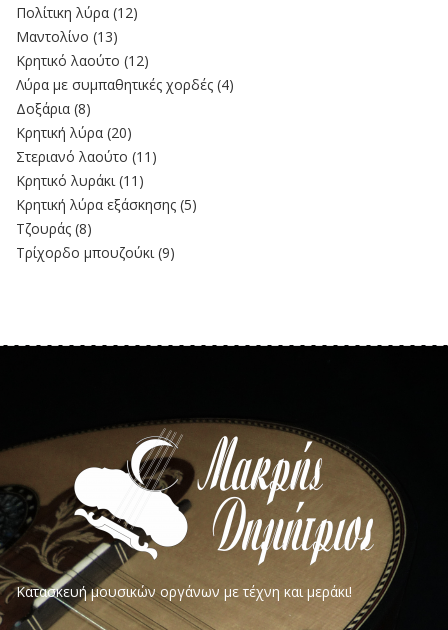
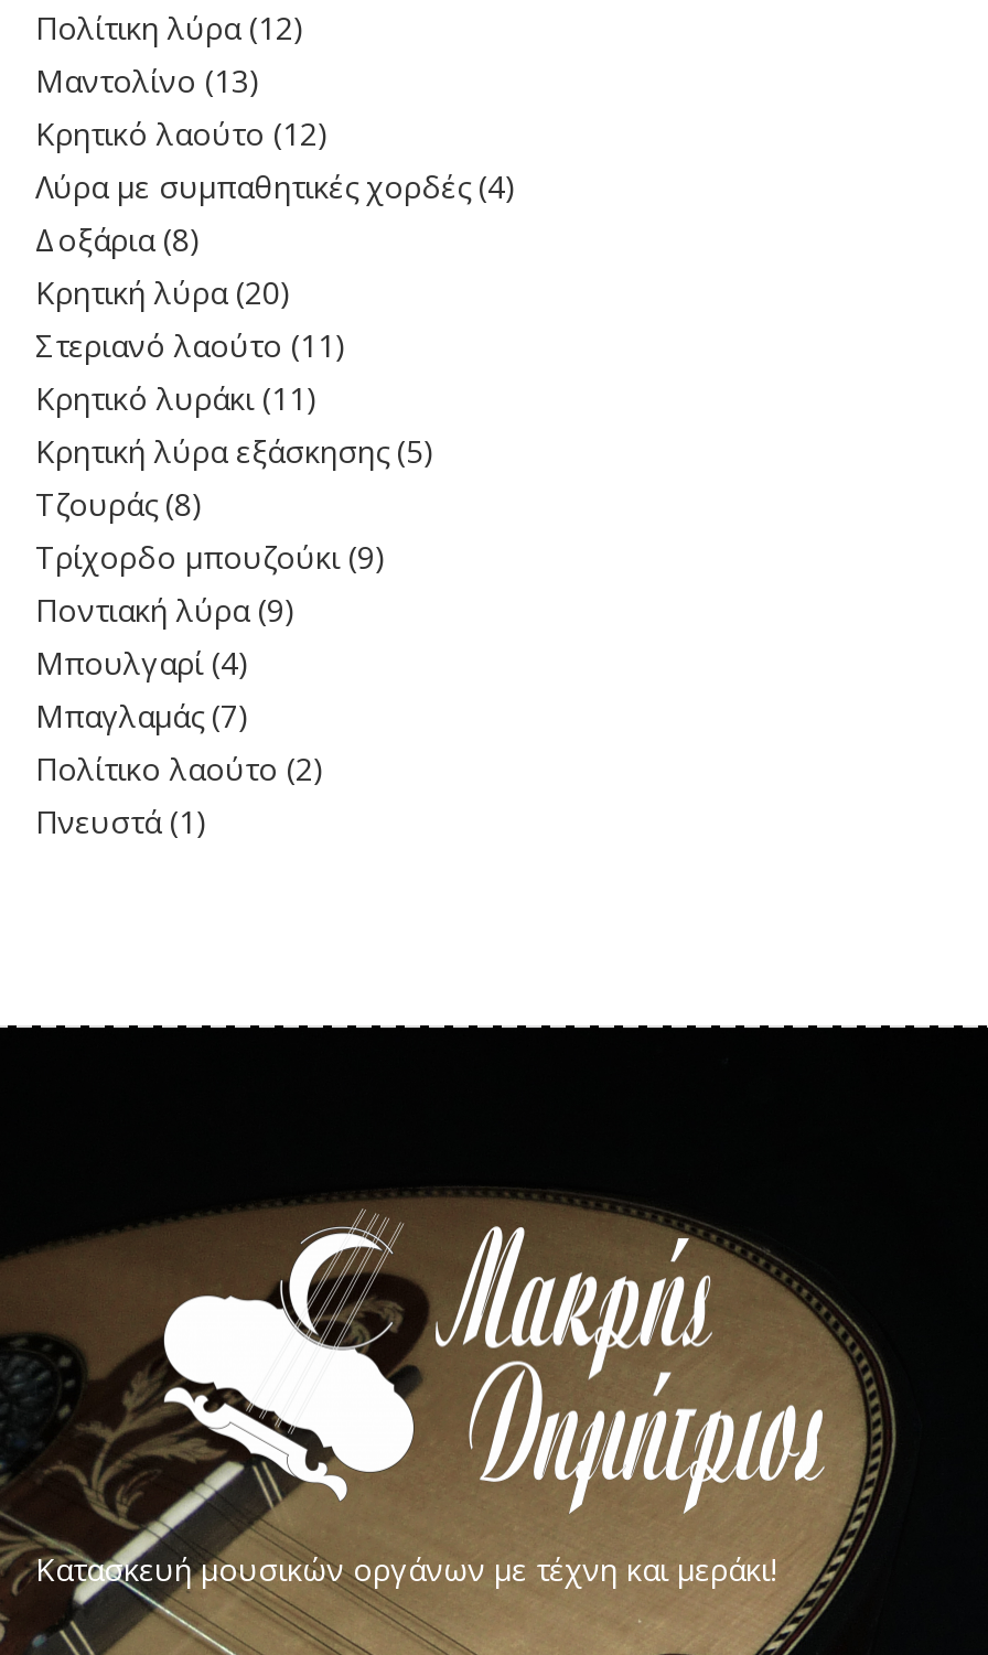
+ Ποντιακή λύρα (9)
+ Μπουλγαρί (4)
+ Μπαγλαμάς (7)
+ Πολίτικο λαούτο (2)
+ Πνευστά (1)
